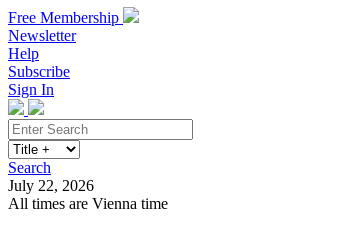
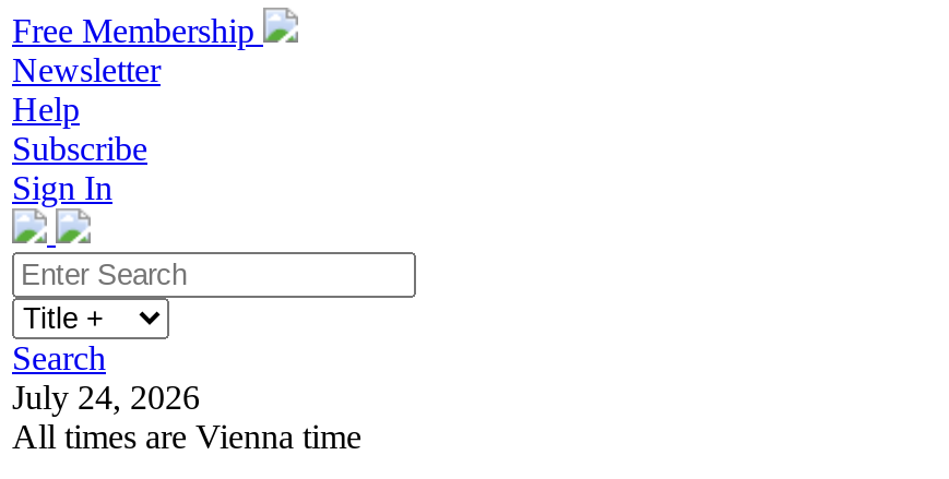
- July 22, 2026
+ July 24, 2026
